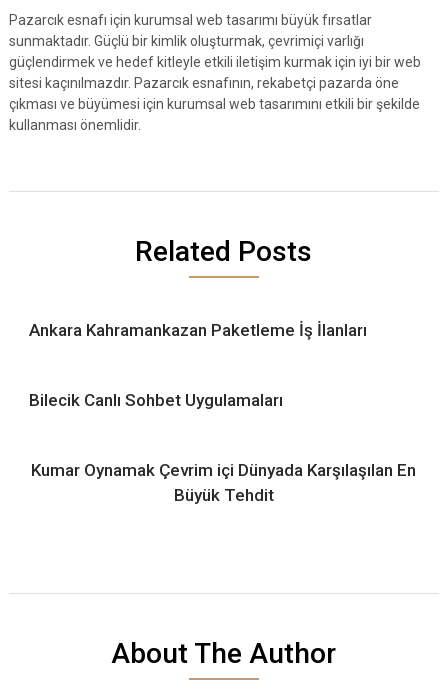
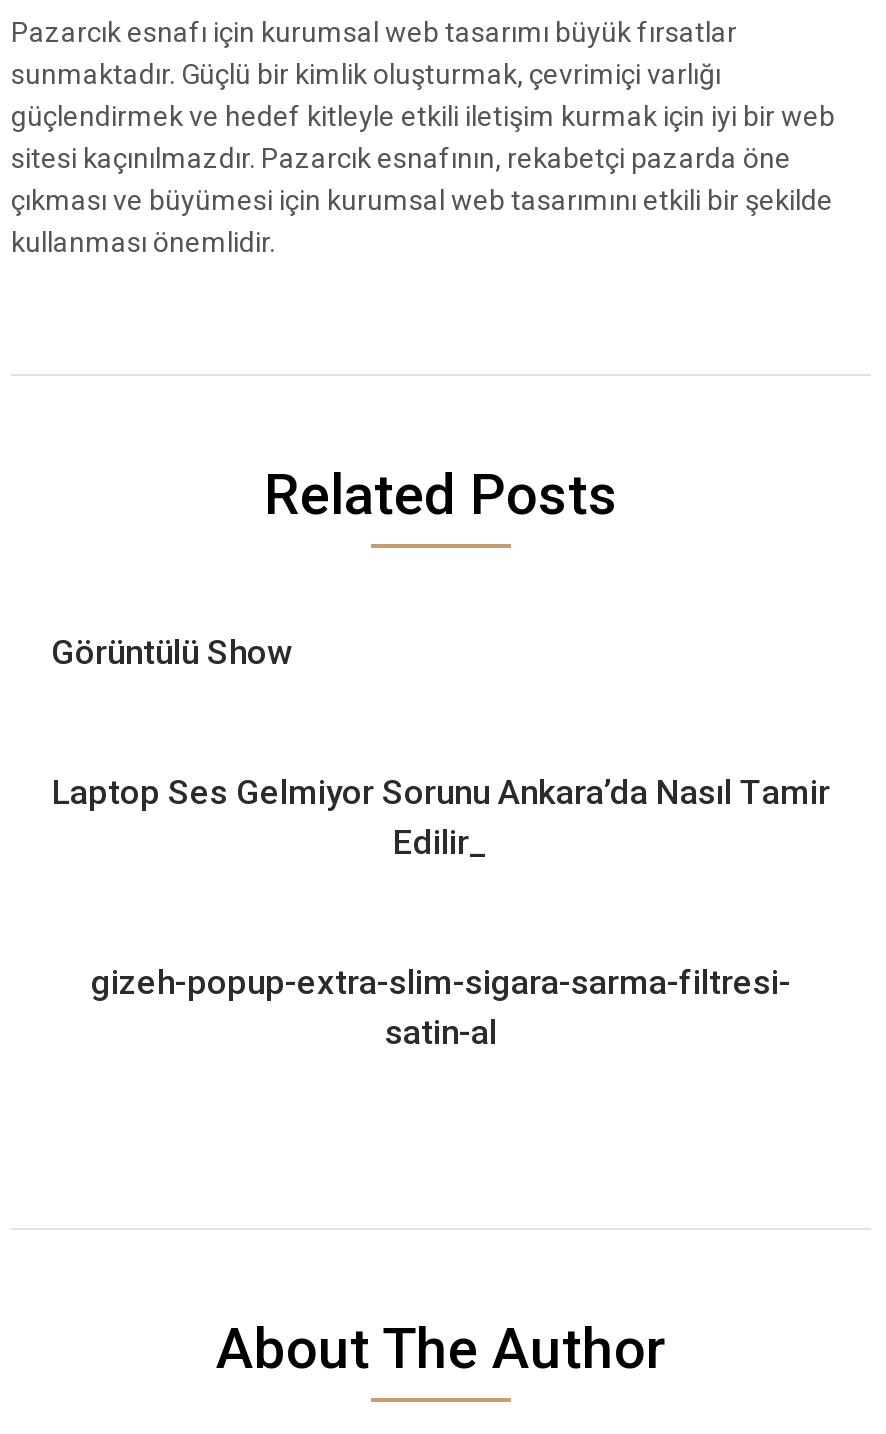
- Ankara Kahramankazan Paketleme İş İlanları
+ Görüntülü Show

- Bilecik Canlı Sohbet Uygulamaları
+ Laptop Ses Gelmiyor Sorunu Ankara’da Nasıl Tamir
+ Edilir_

- Kumar Oynamak Çevrim içi Dünyada Karşılaşılan En
- Büyük Tehdit
+ gizeh-popup-extra-slim-sigara-sarma-filtresi-
+ satin-al
